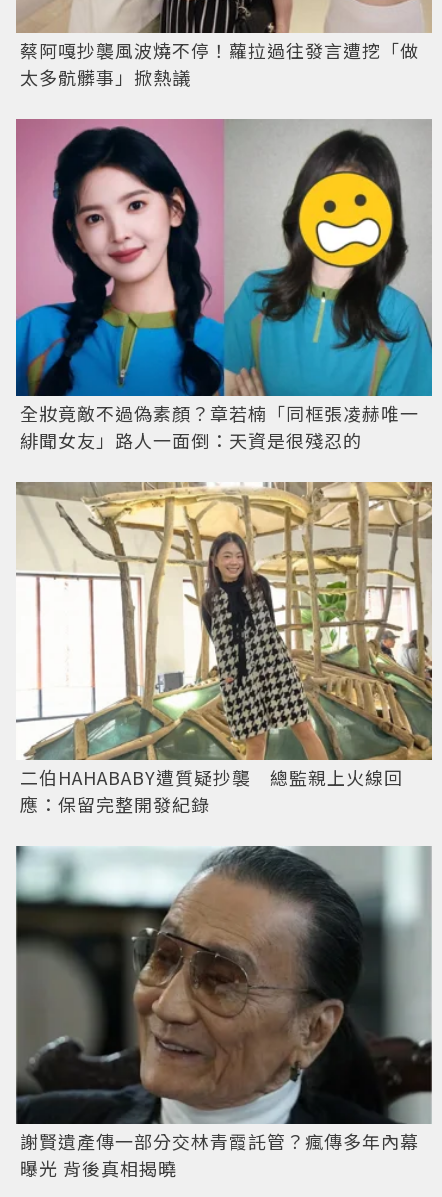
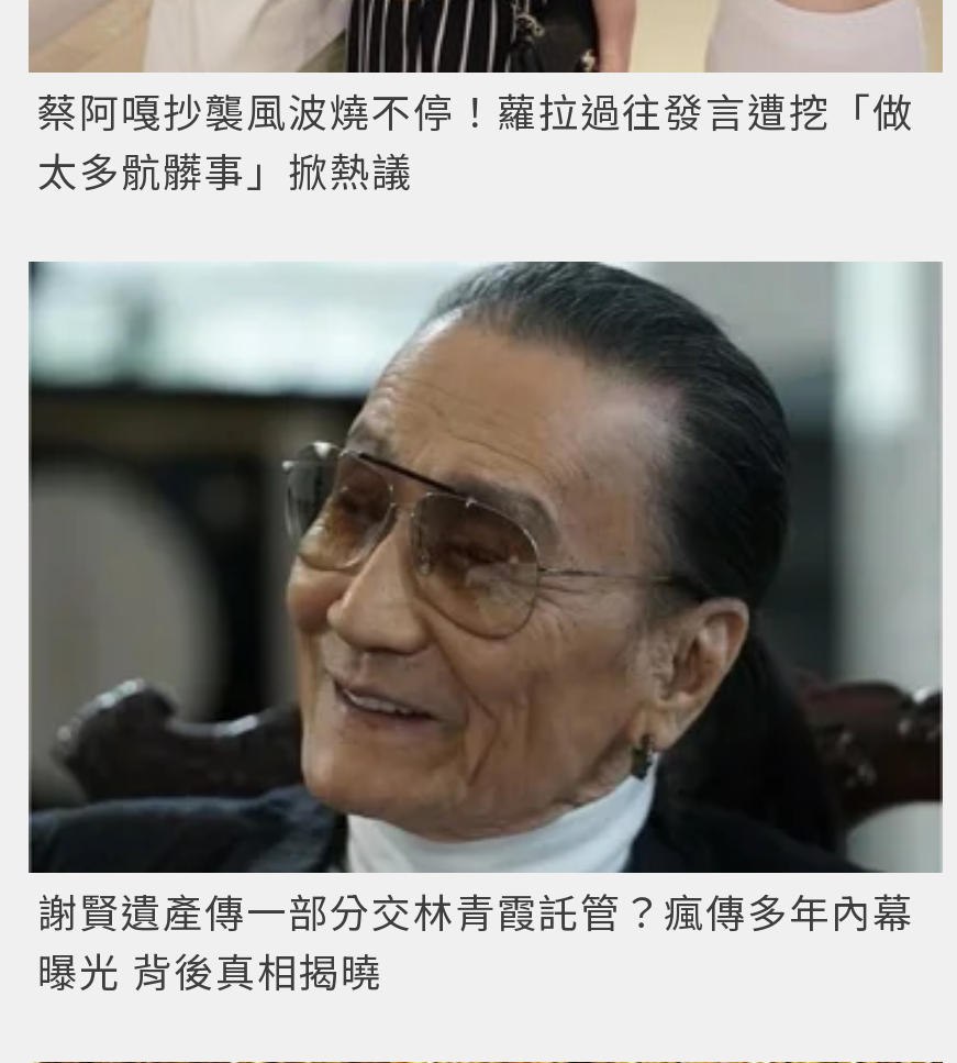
- [image]
- 全妝竟敵不過偽素顏？章若楠「同框張凌赫唯一
- 緋聞女友」路人一面倒：天資是很殘忍的

- [image]
- 二伯HAHABABY遭質疑抄襲 總監親上火線回
- 應：保留完整開發紀錄
